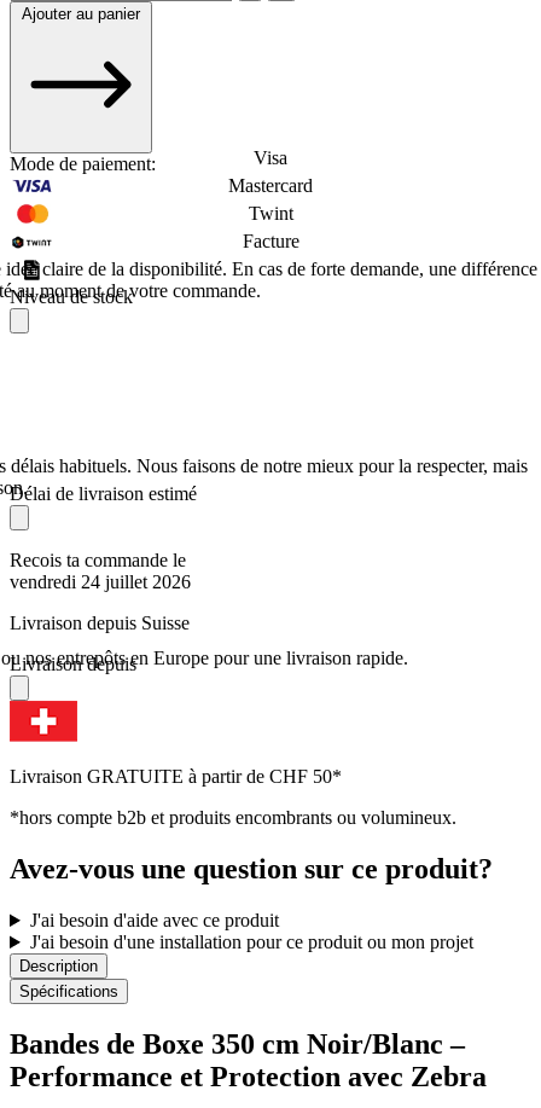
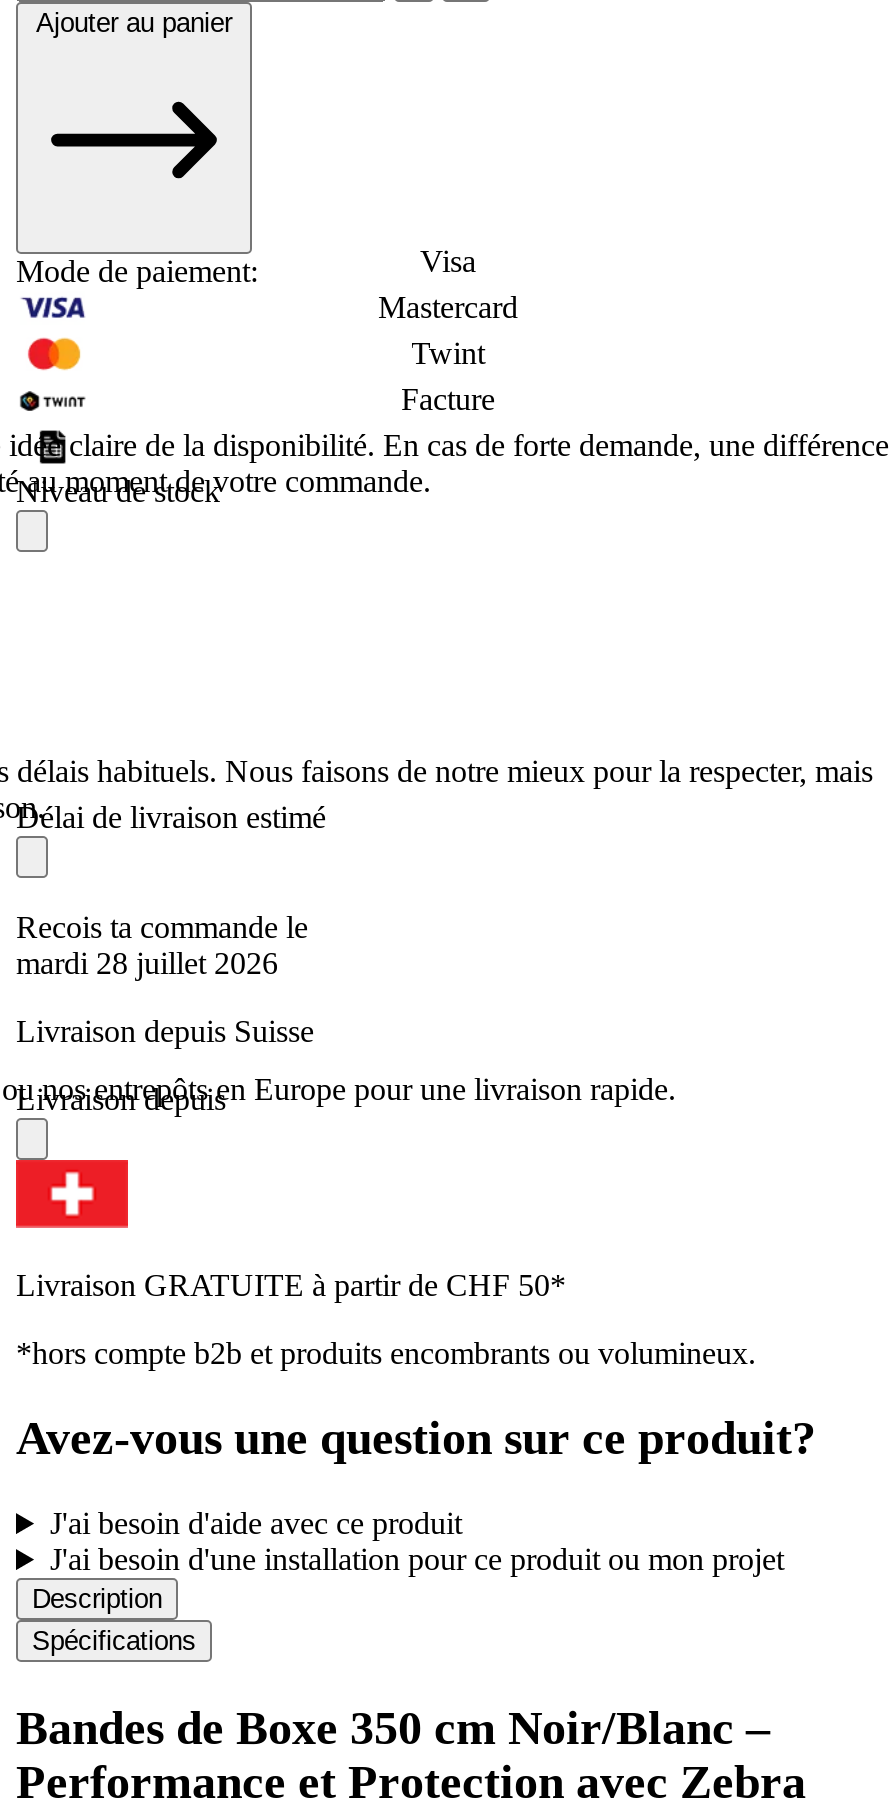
- vendredi 24 juillet 2026
+ mardi 28 juillet 2026
